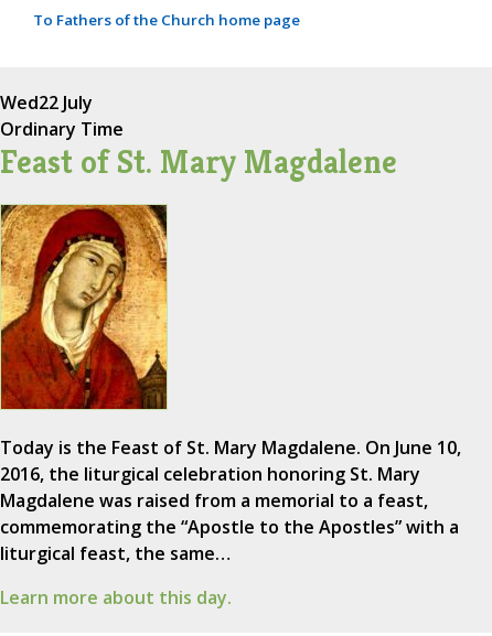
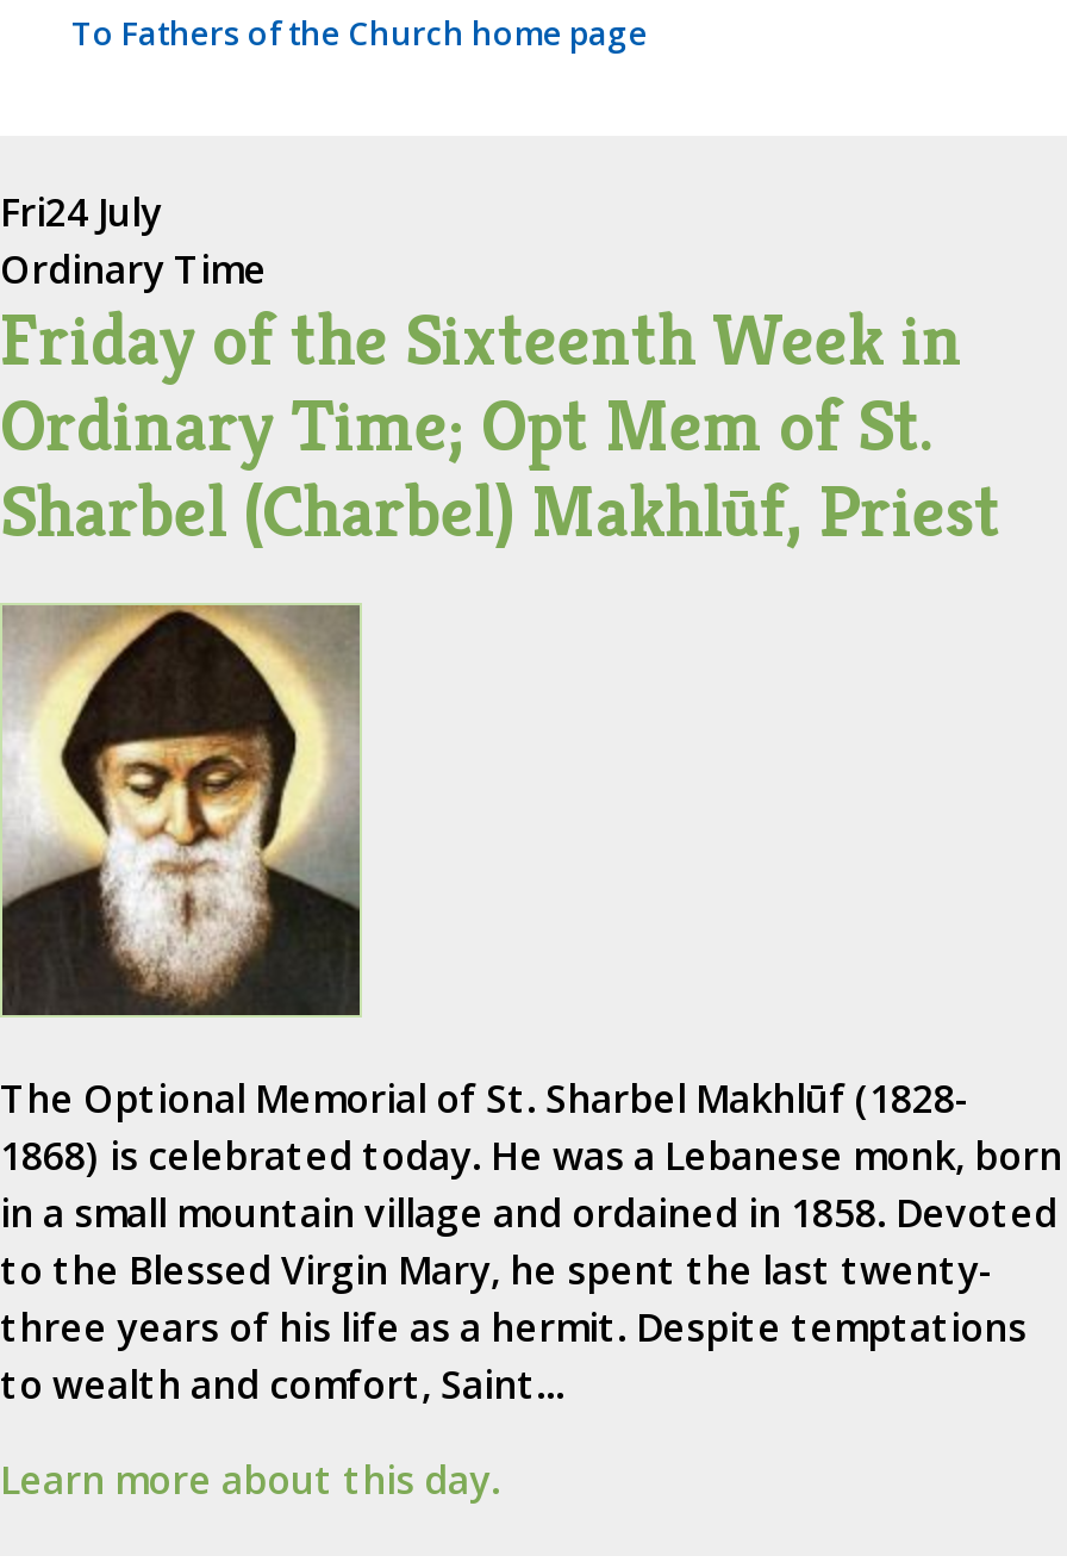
- Wed22 July
+ Fri24 July

- Feast of St. Mary Magdalene
+ Friday of the Sixteenth Week in
+ Ordinary Time; Opt Mem of St.
+ Sharbel (Charbel) Makhlūf, Priest

- [image]
+ [image]

- Today is the Feast of St. Mary Magdalene. On June 10,
- 2016, the liturgical celebration honoring St. Mary
- Magdalene was raised from a memorial to a feast,
- commemorating the “Apostle to the Apostles” with a
- liturgical feast, the same…
+ The Optional Memorial of St. Sharbel Makhlūf (1828-
+ 1868) is celebrated today. He was a Lebanese monk, born
+ in a small mountain village and ordained in 1858. Devoted
+ to the Blessed Virgin Mary, he spent the last twenty-
+ three years of his life as a hermit. Despite temptations
+ to wealth and comfort, Saint…
